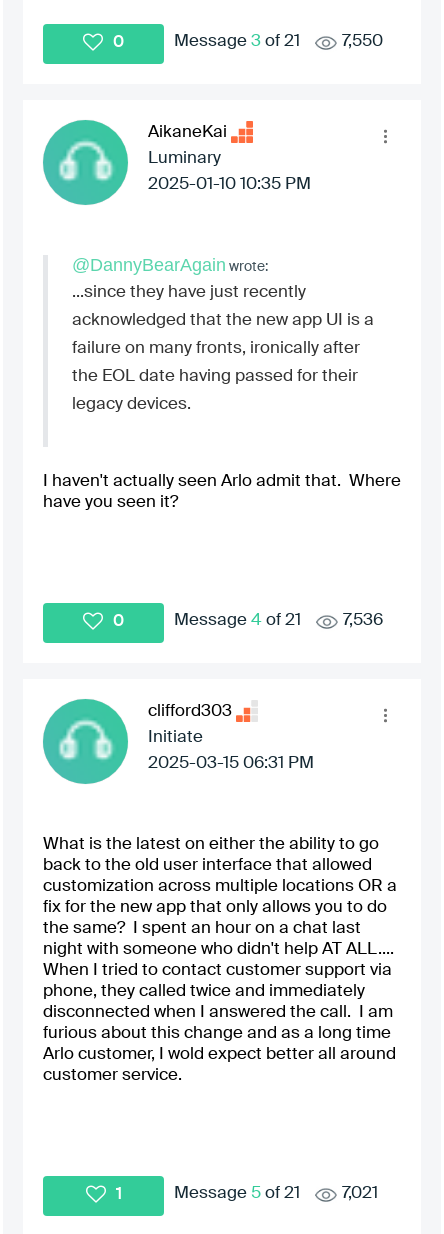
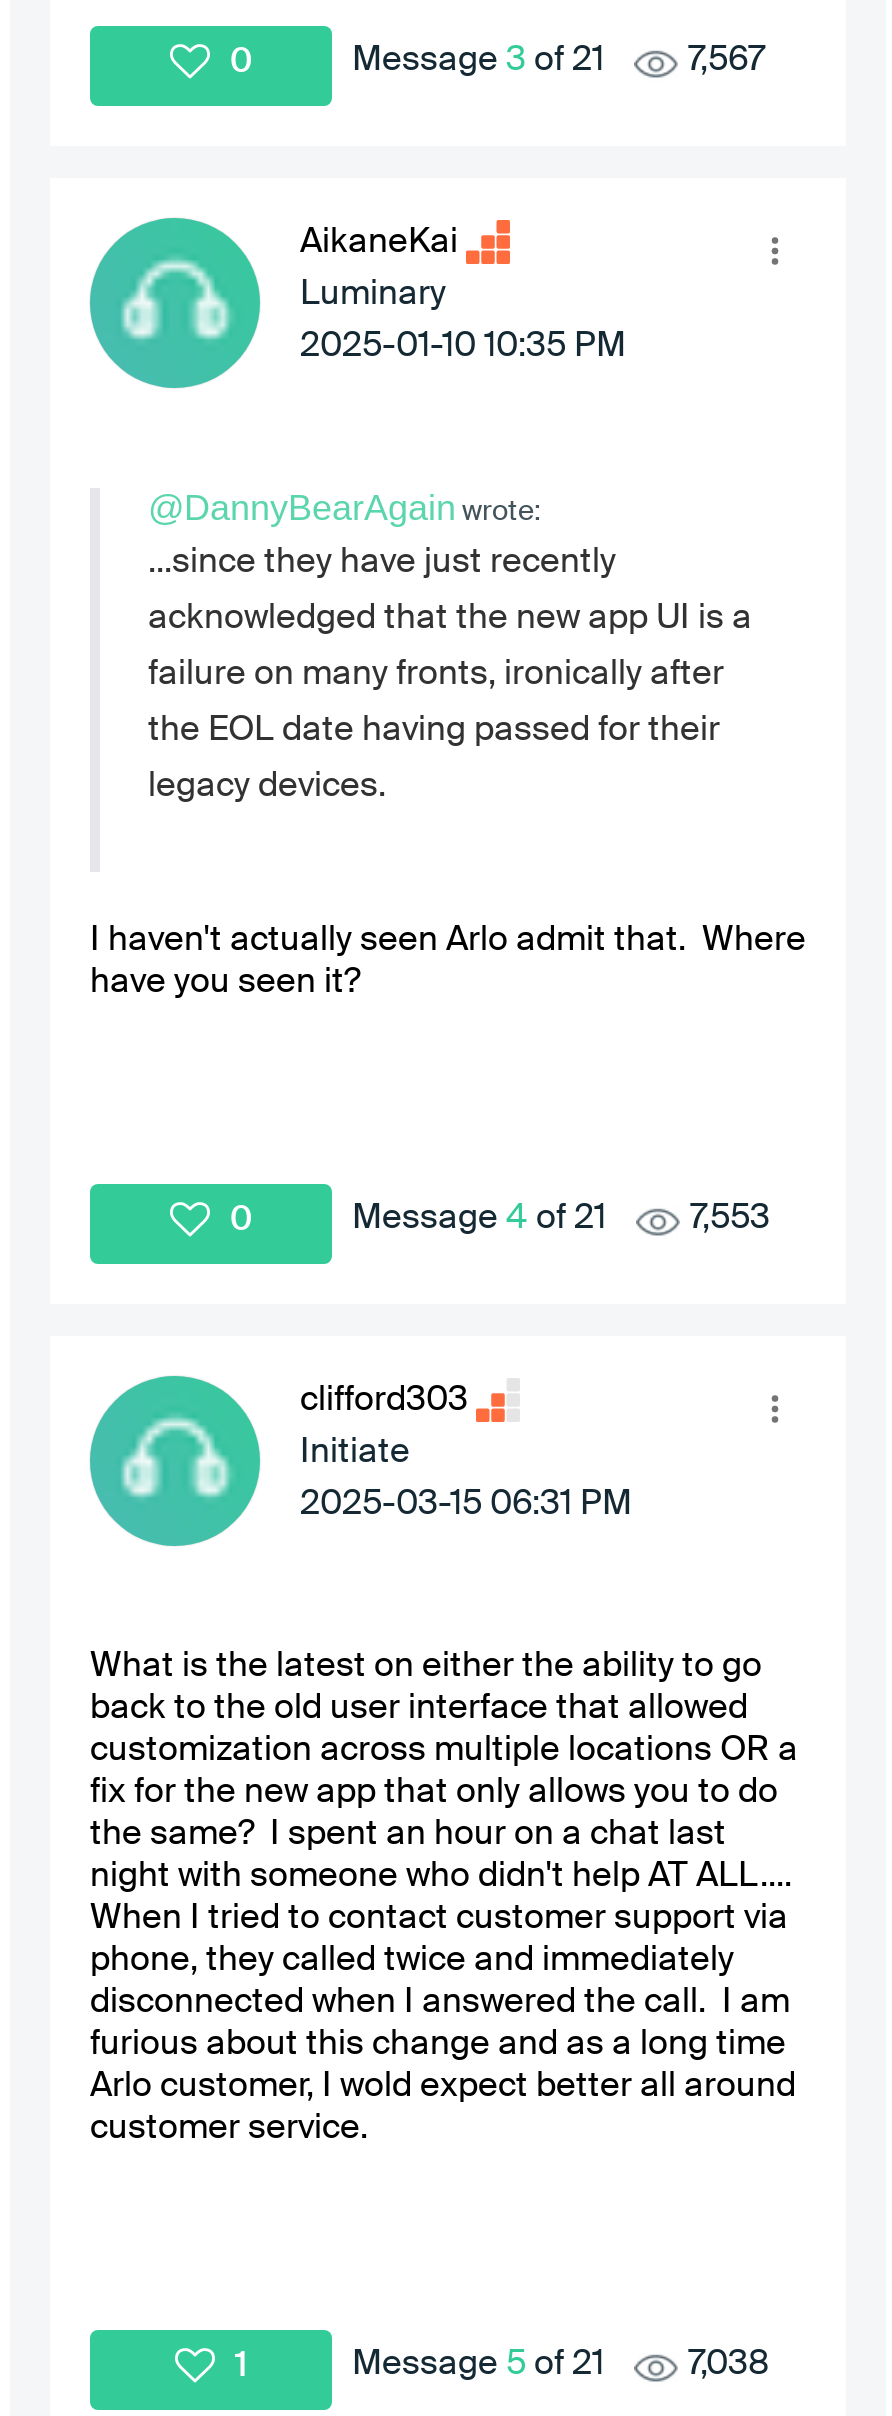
- 7,550
+ 7,567

- 7,536
+ 7,553

- 7,021
+ 7,038
